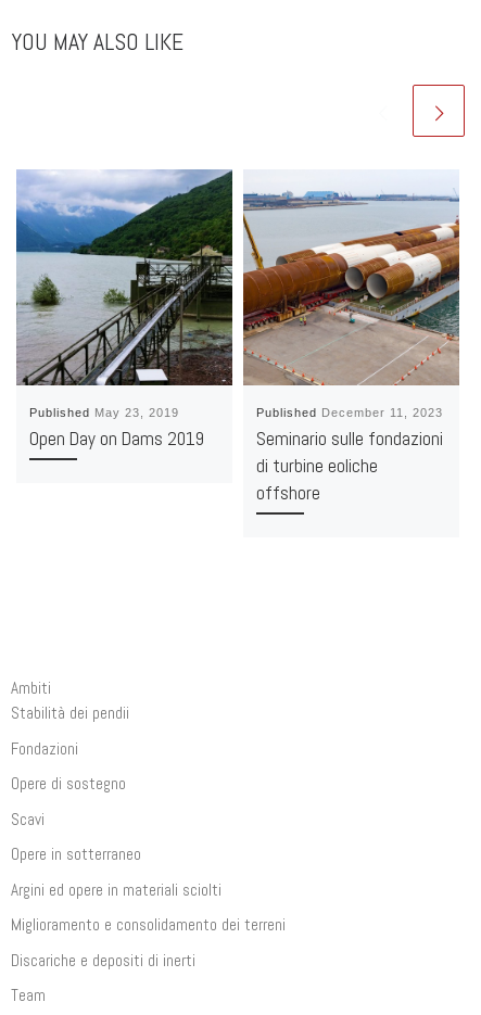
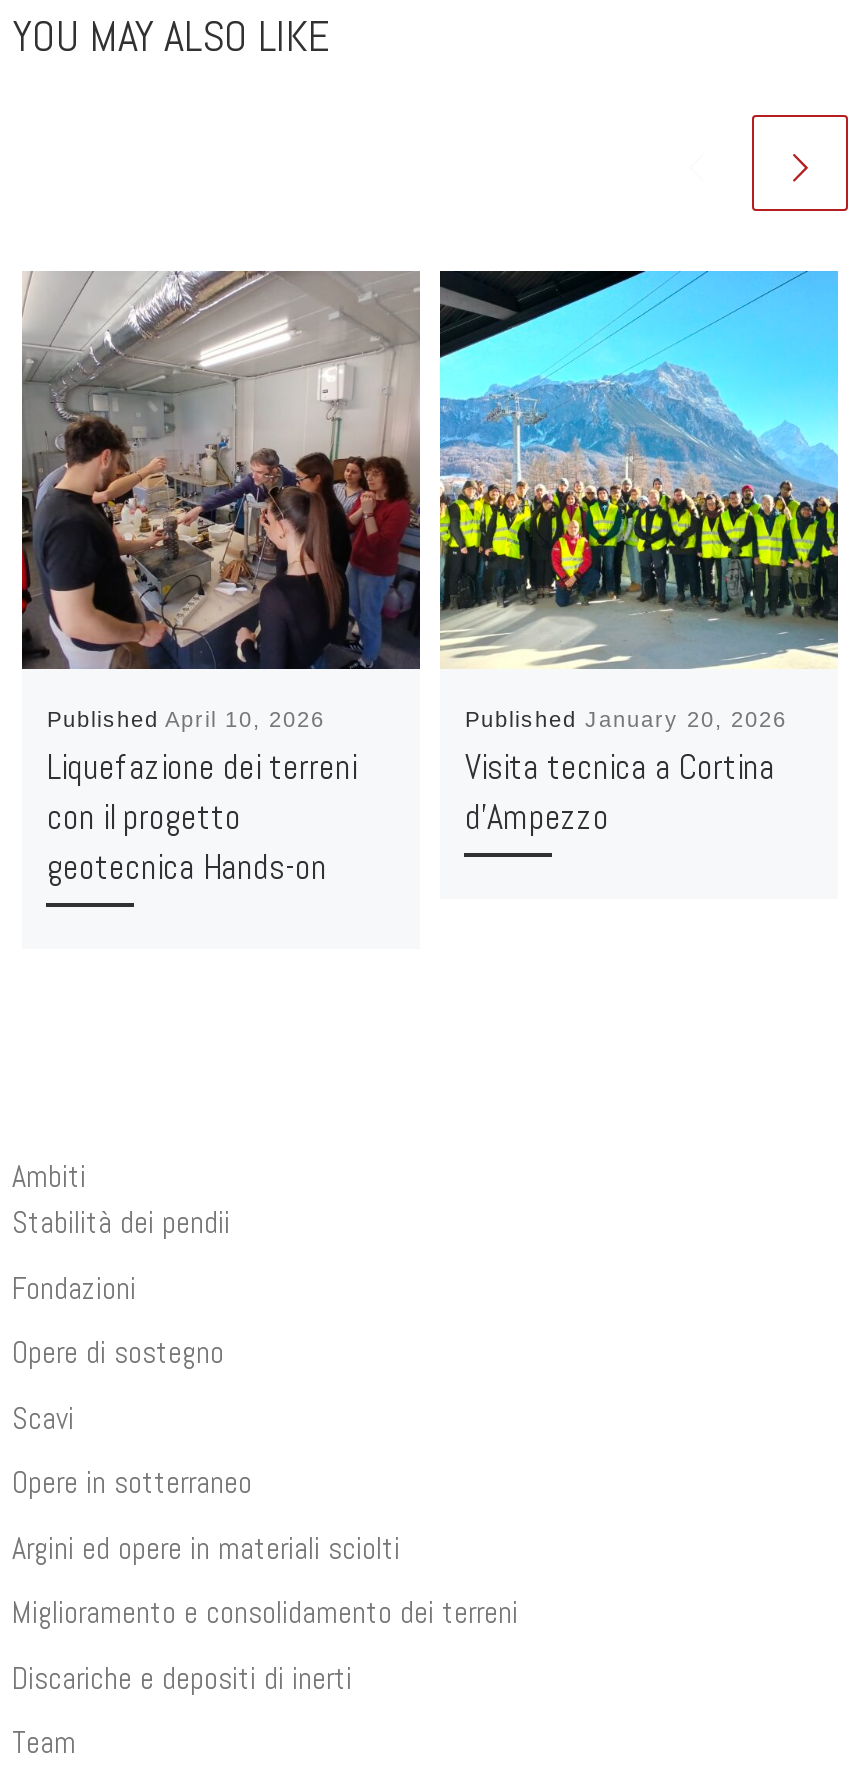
- [image]
- Published May 23, 2019
- Open Day on Dams 2019
+ [image]
+ Published April 10, 2026
+ Liquefazione dei terreni
+ con il progetto
+ geotecnica Hands-on

- [image]
- Published December 11, 2023
- Seminario sulle fondazioni
- di turbine eoliche
- offshore
+ [image]
+ Published January 20, 2026
+ Visita tecnica a Cortina
+ d’Ampezzo
